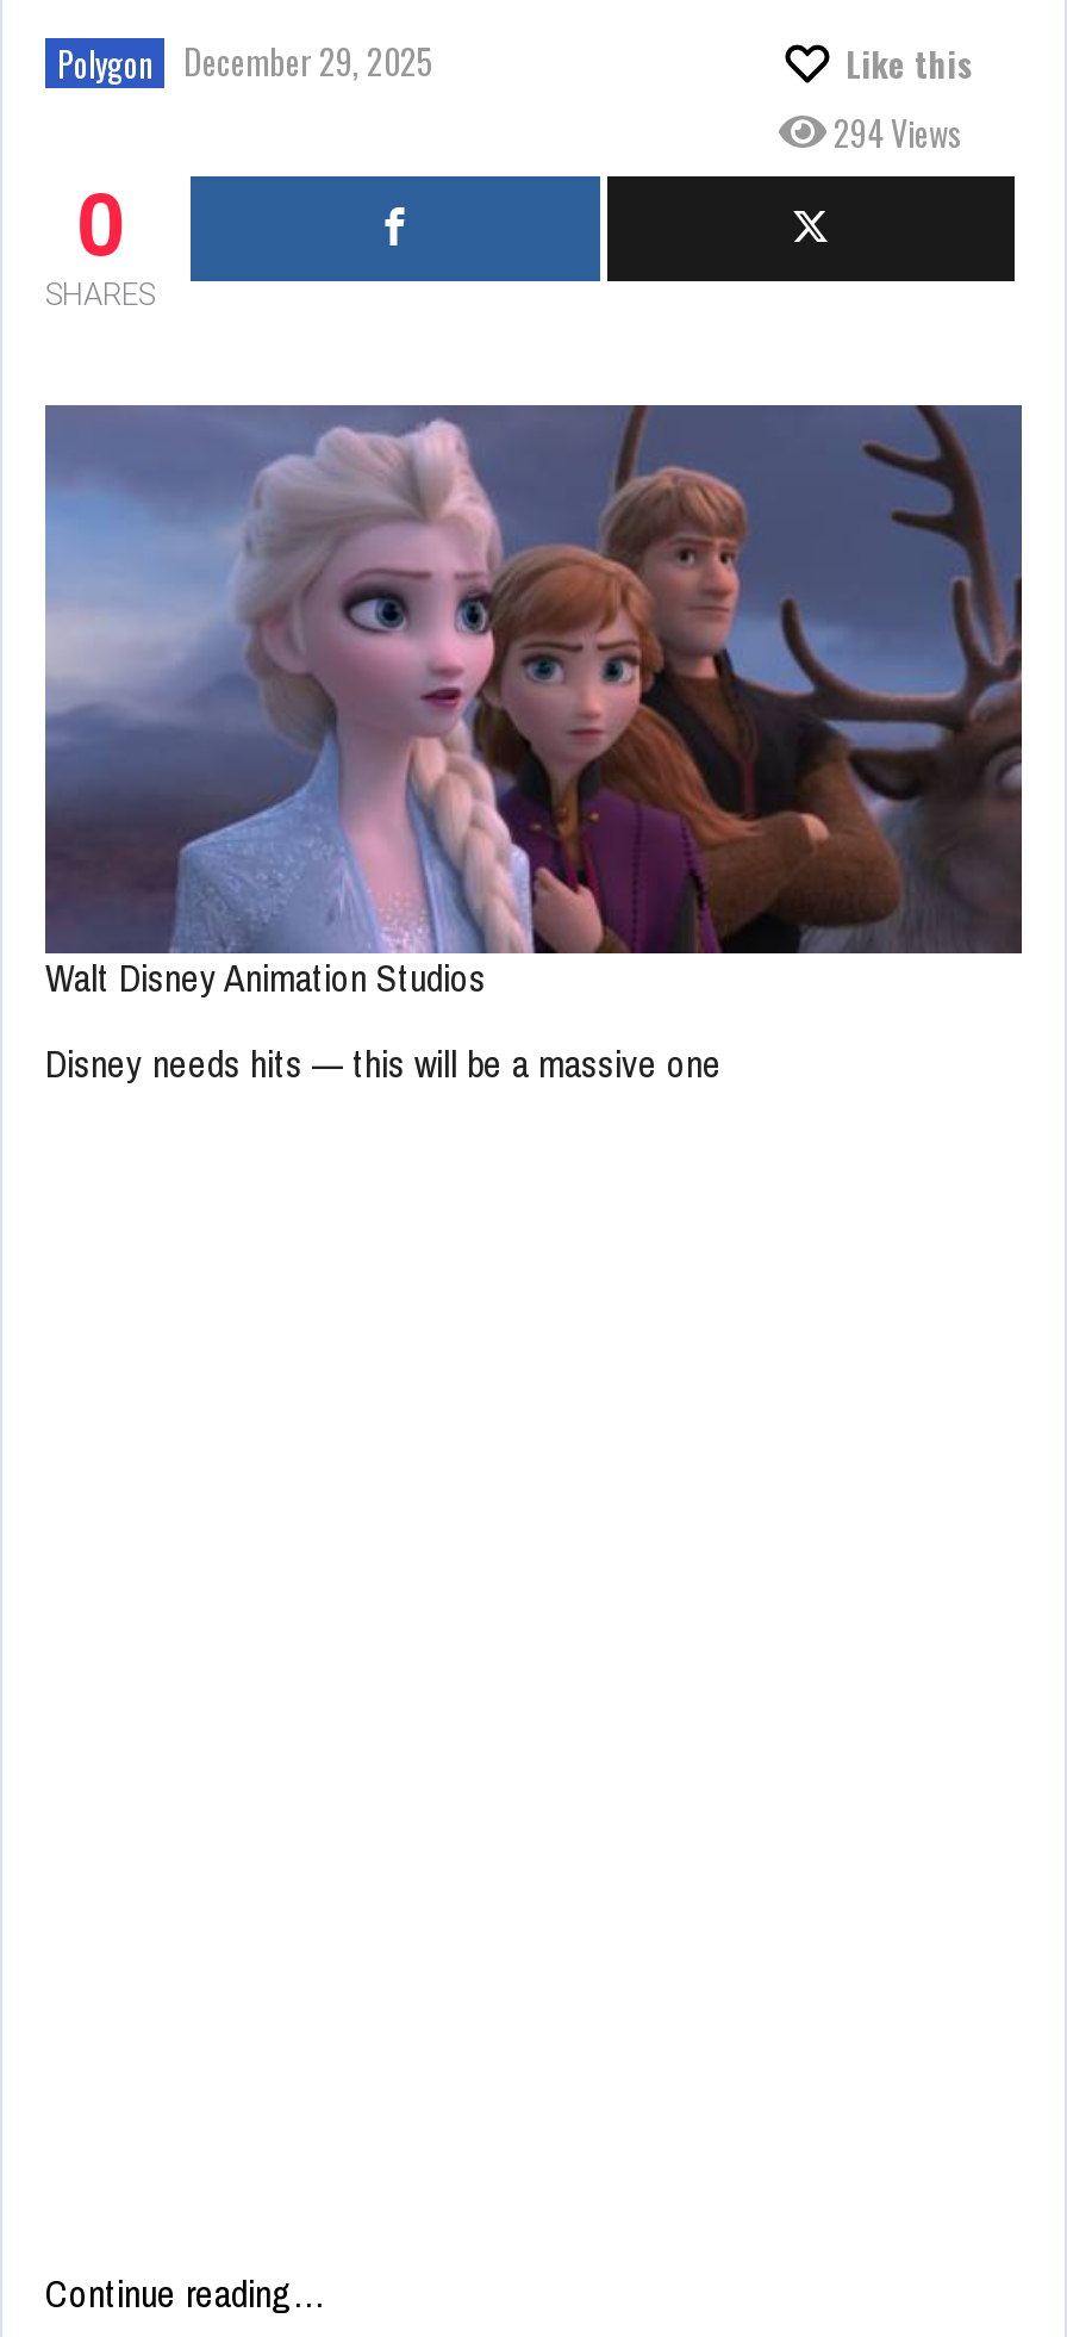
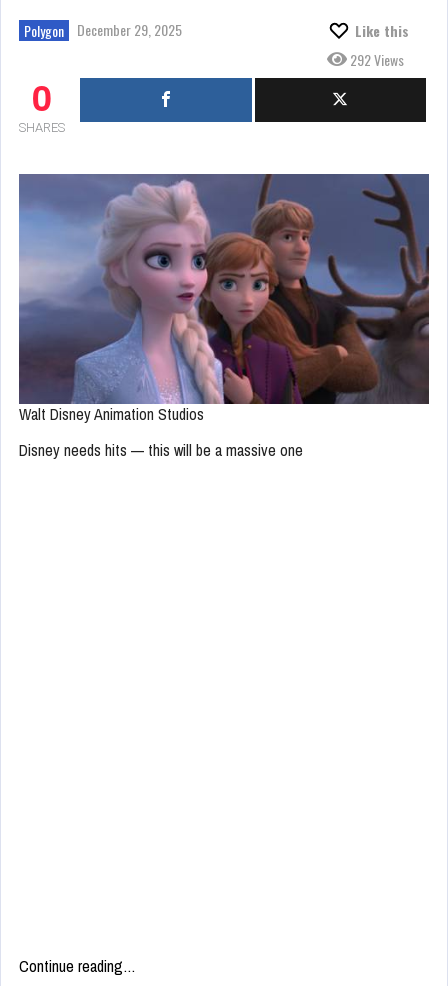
- 294 Views
+ 292 Views
